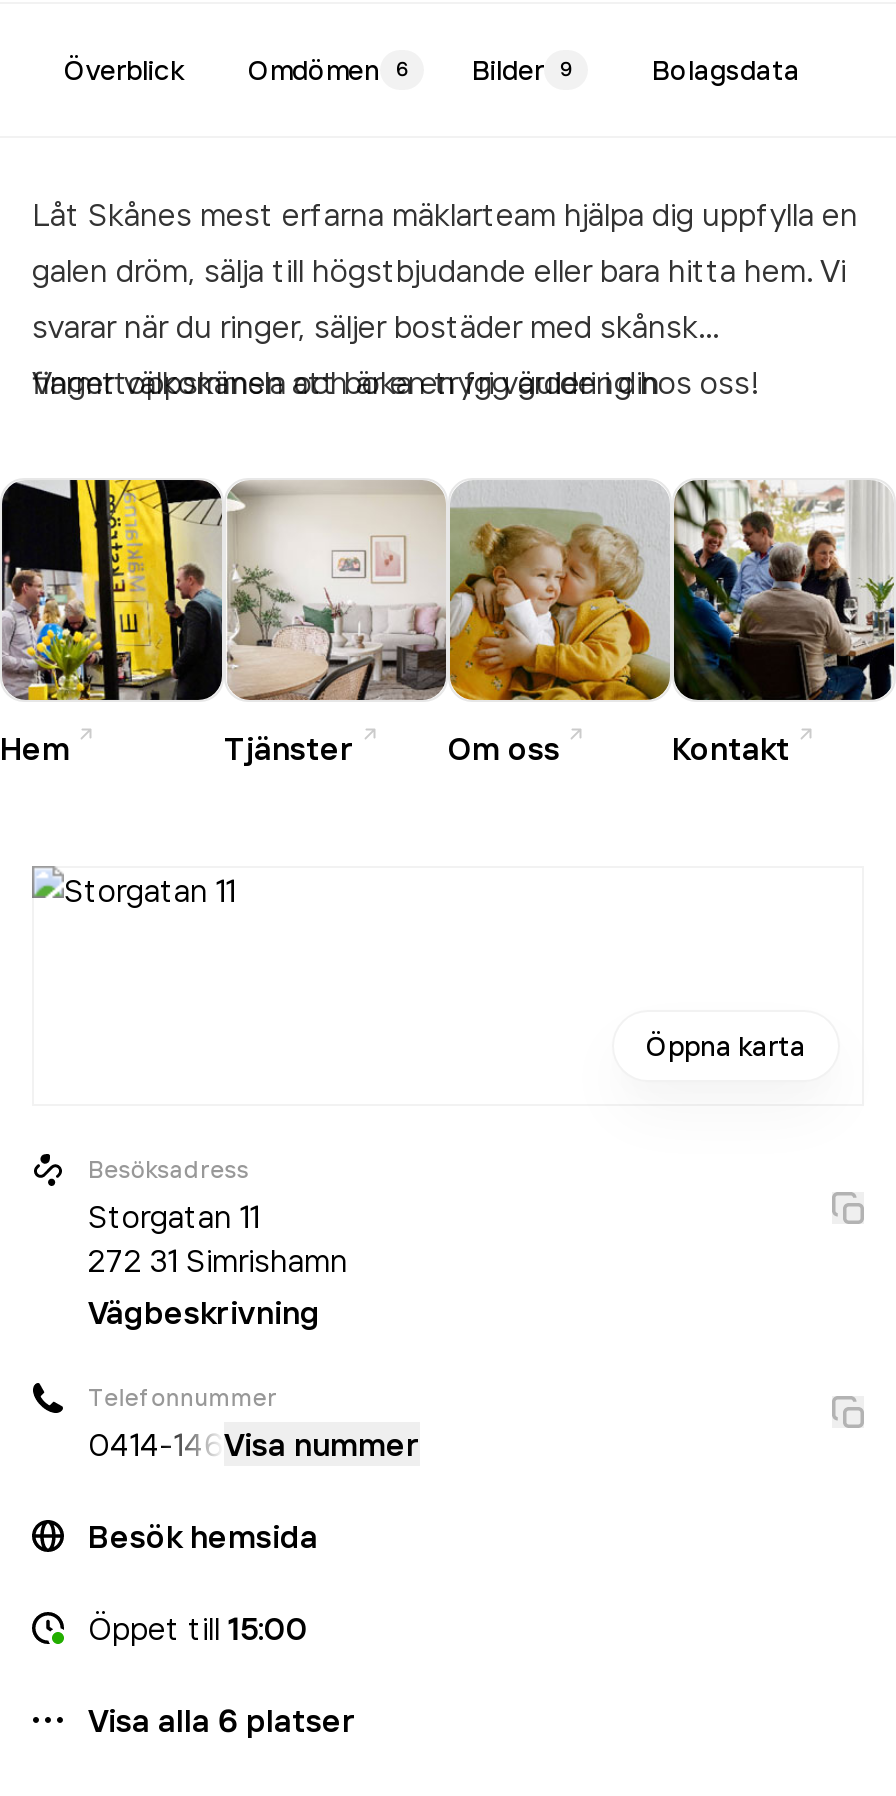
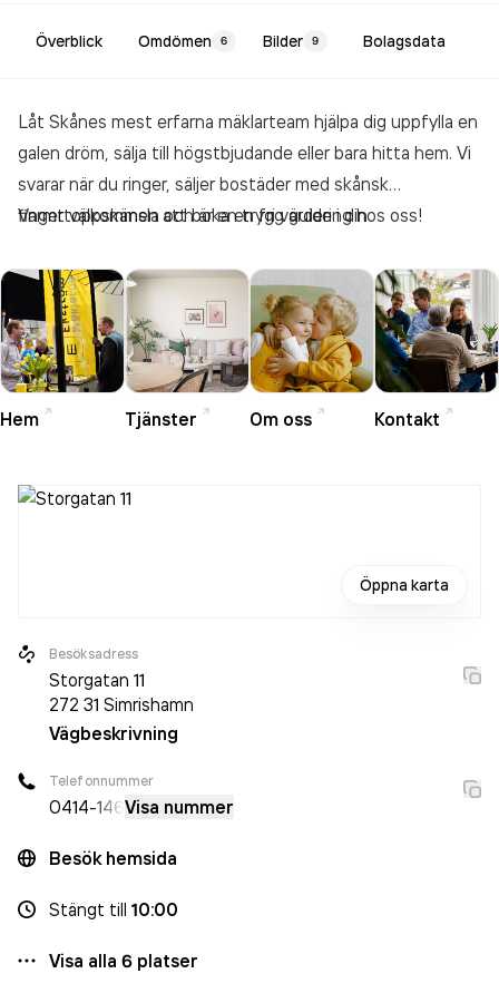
- Öppet till 15:00
+ Stängt till 10:00
